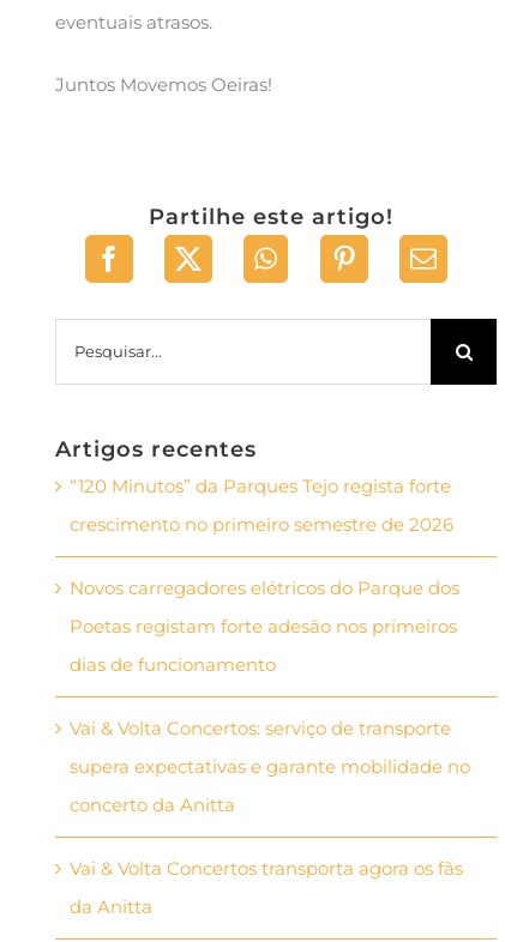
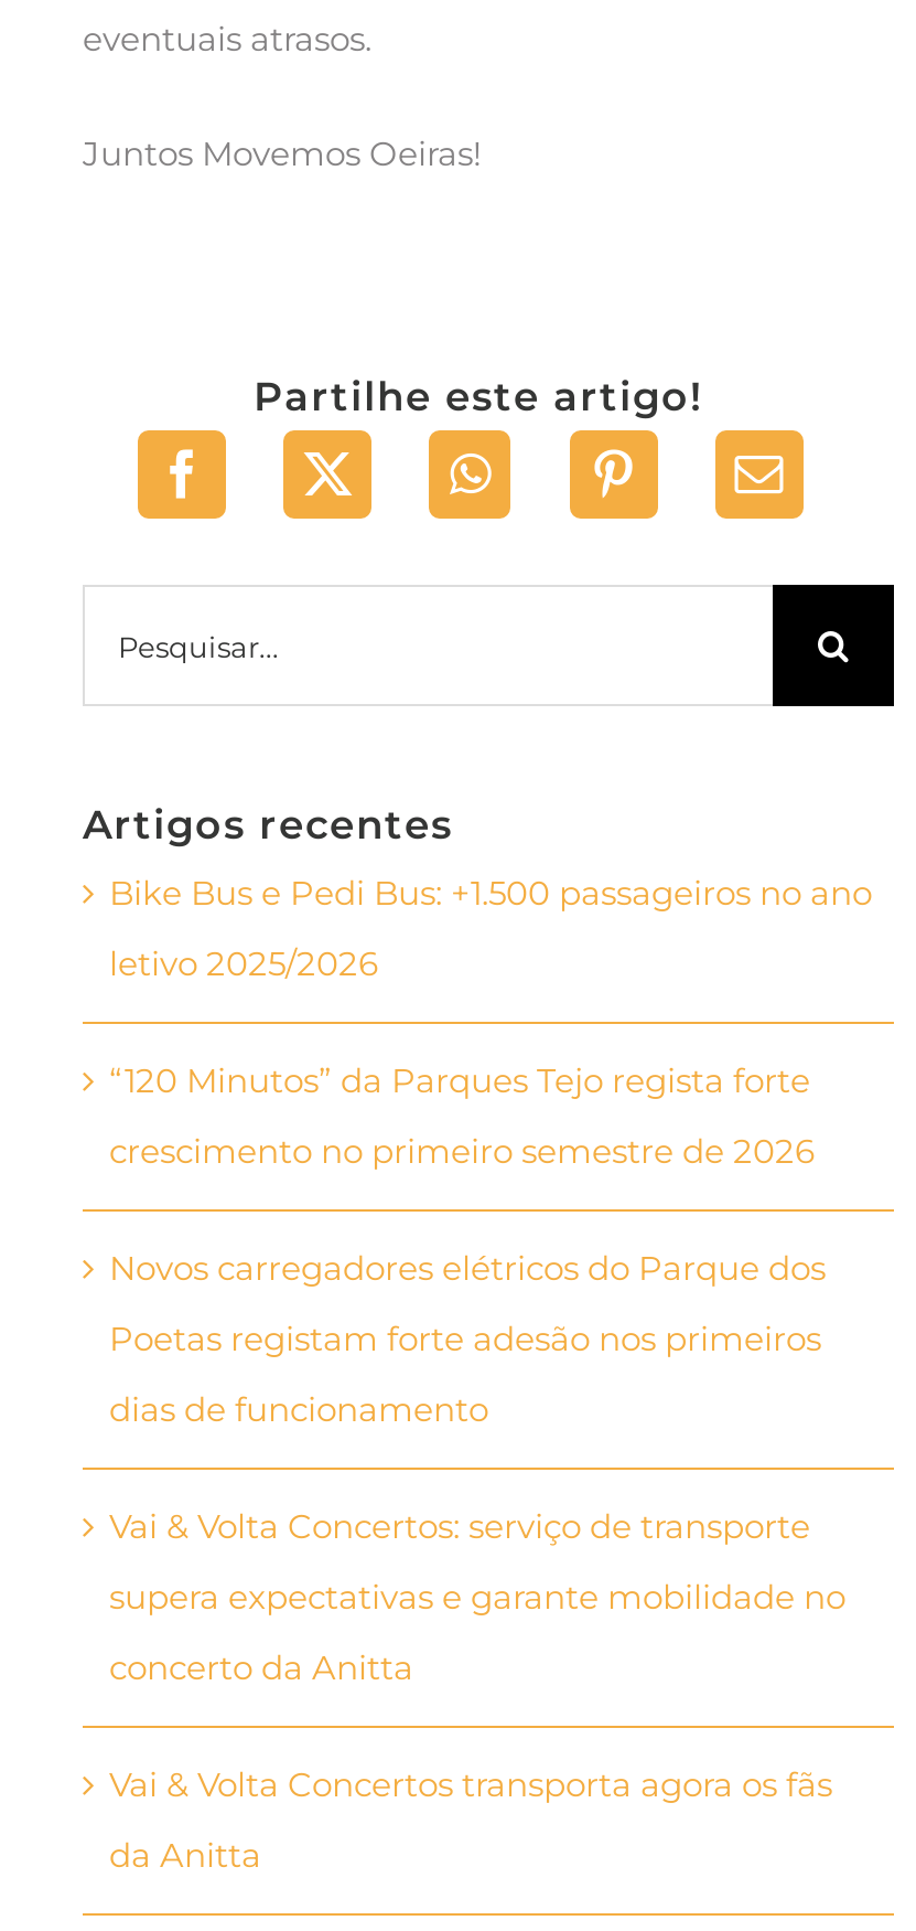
+ Bike Bus e Pedi Bus: +1.500 passageiros no ano
+ letivo 2025/2026
